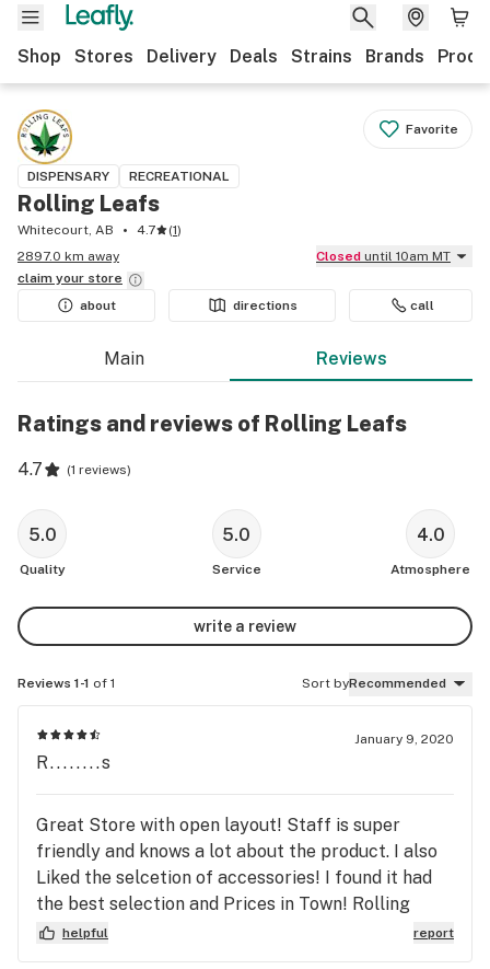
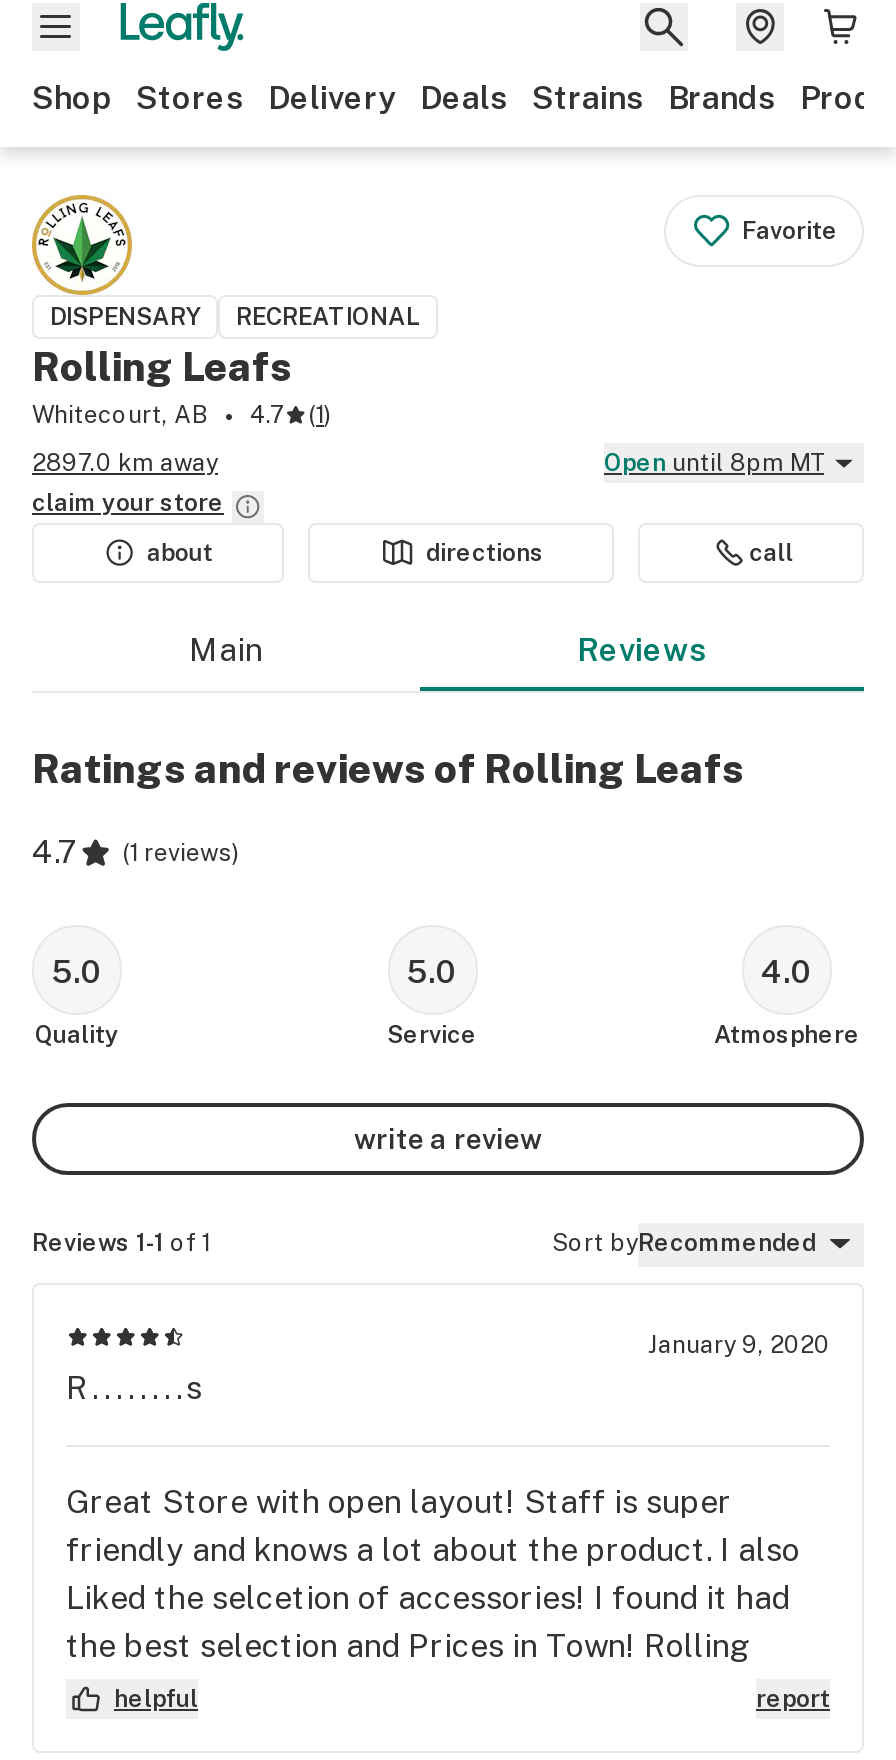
- Closed until 10am MT
+ Open until 8pm MT
